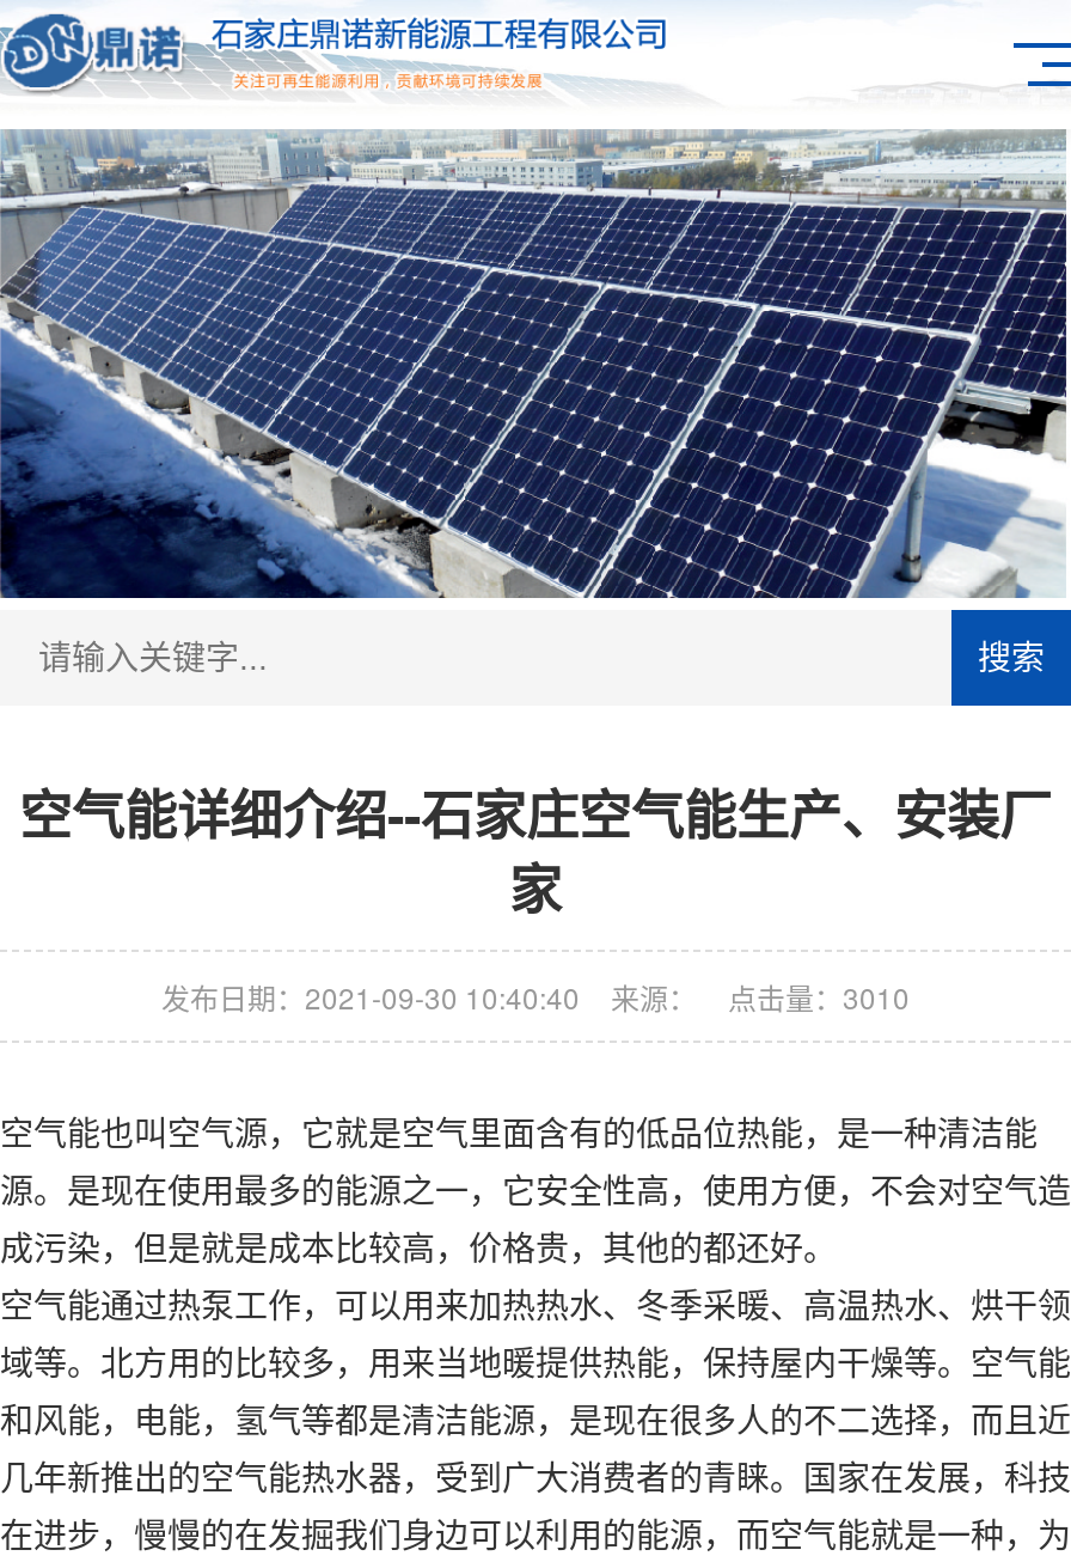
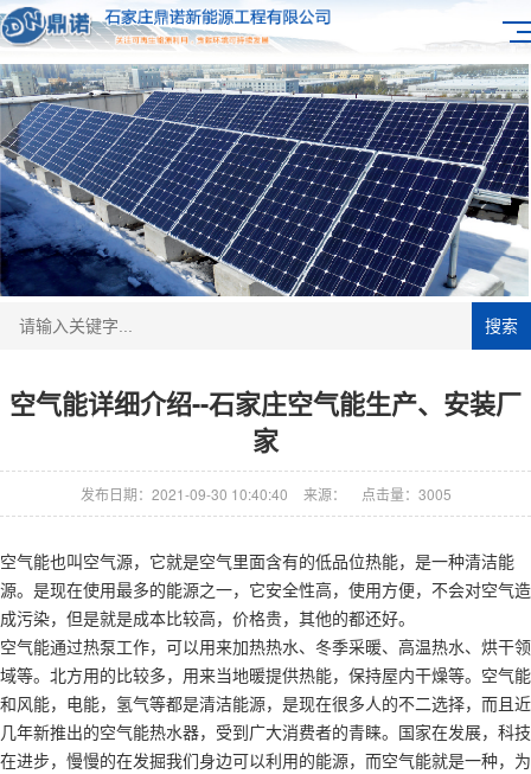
- 发布日期：2021-09-30 10:40:40 来源： 点击量：3010
+ 发布日期：2021-09-30 10:40:40 来源： 点击量：3005
